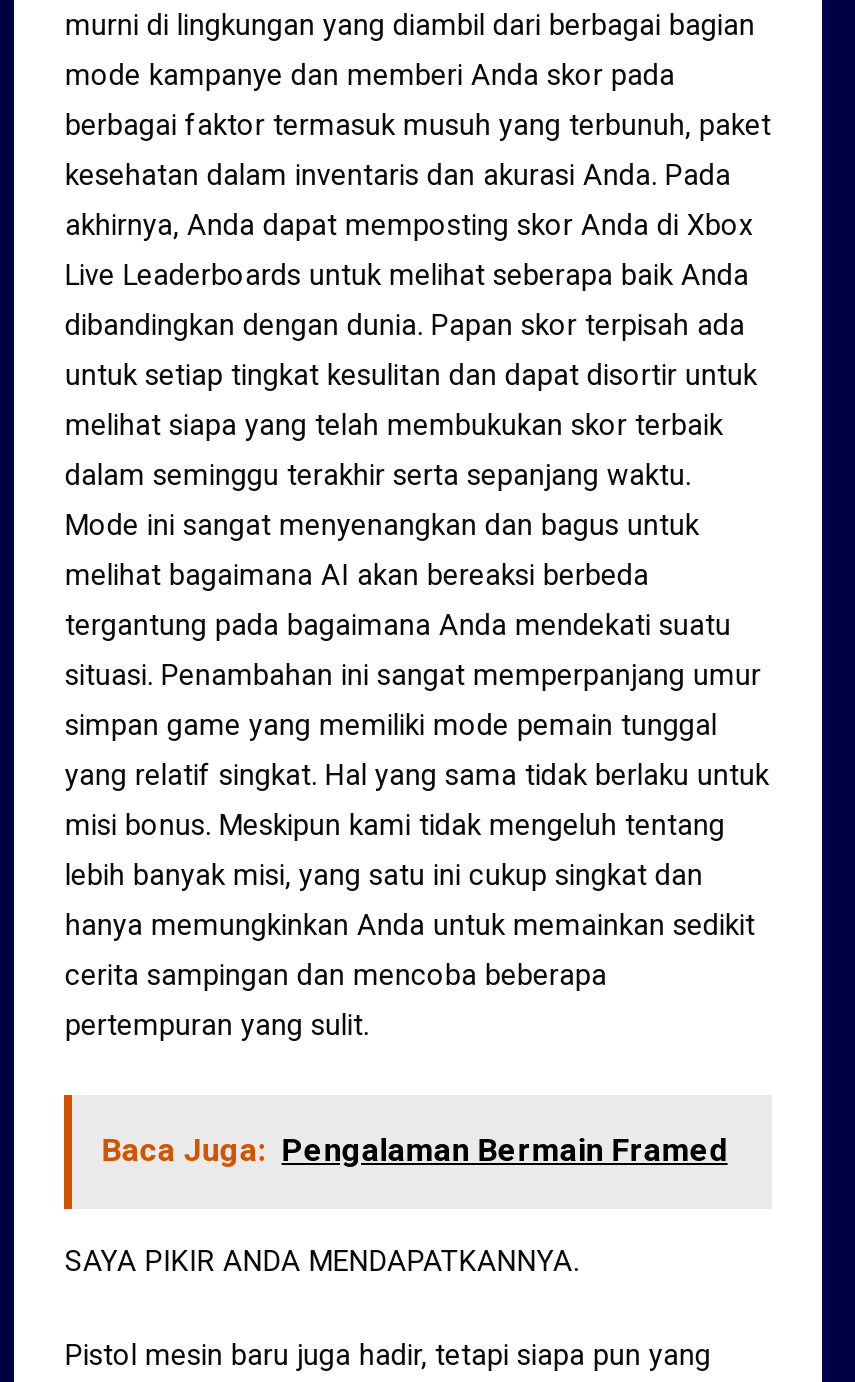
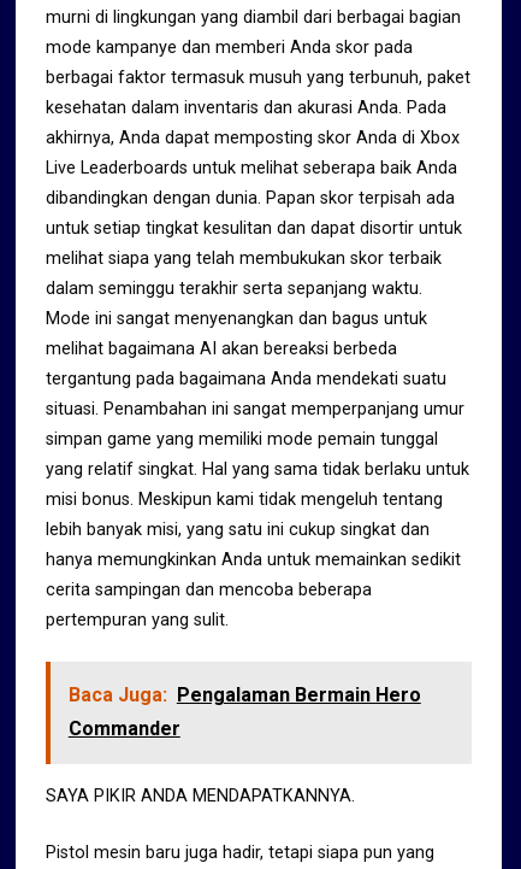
- Baca Juga: Pengalaman Bermain Framed
+ Baca Juga: Pengalaman Bermain Hero
+ Commander
